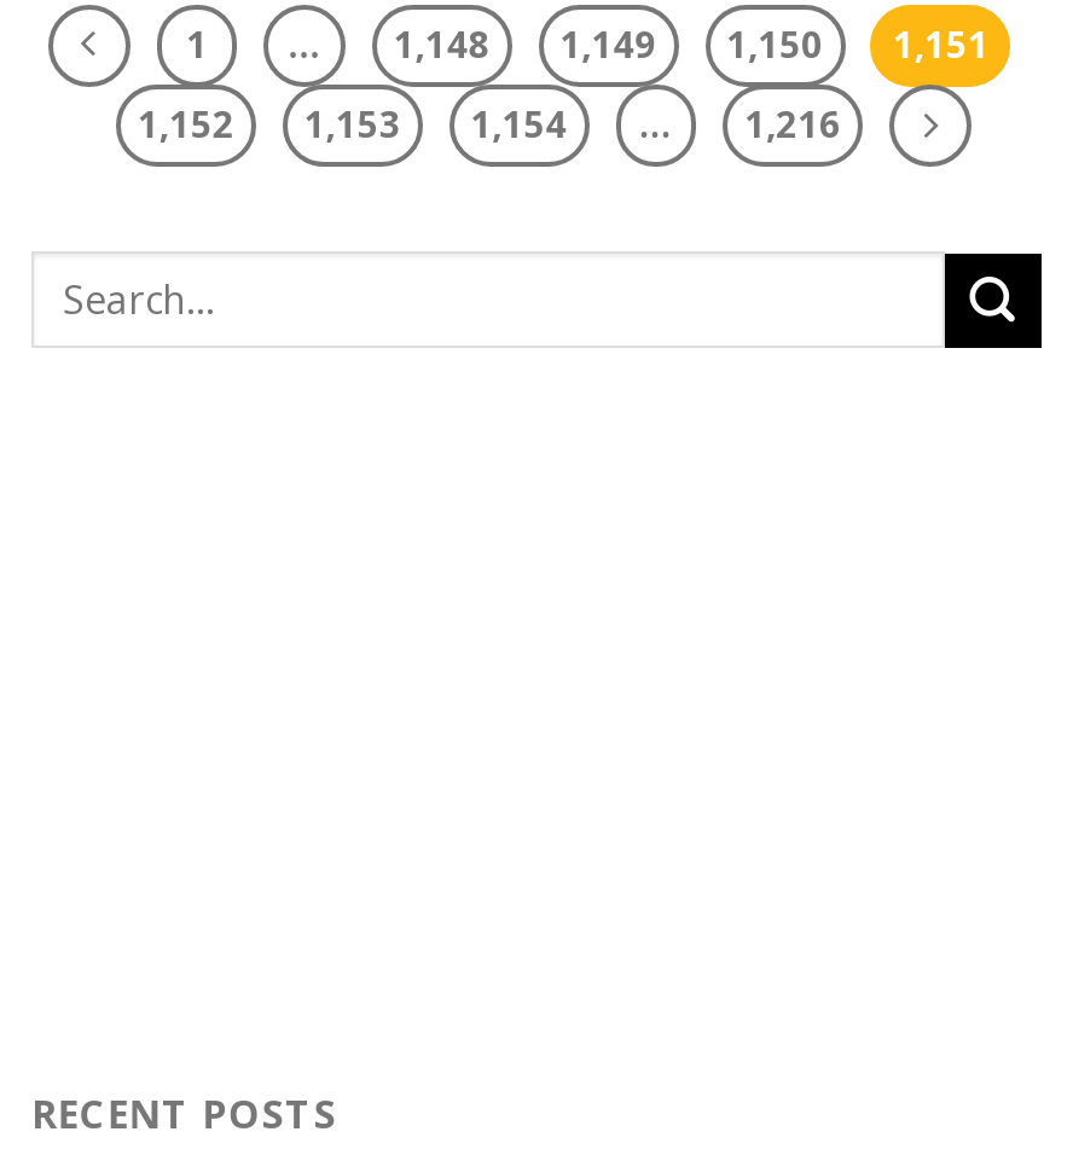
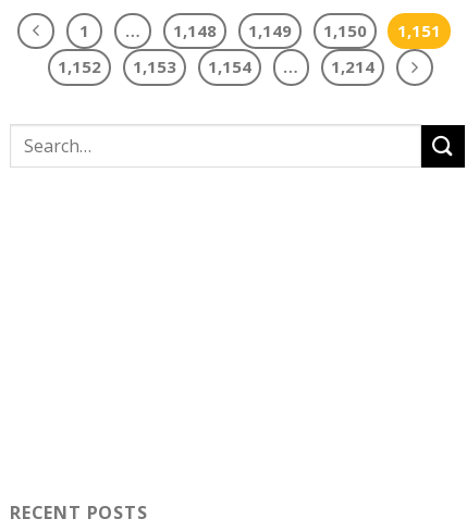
- 1,216
+ 1,214
